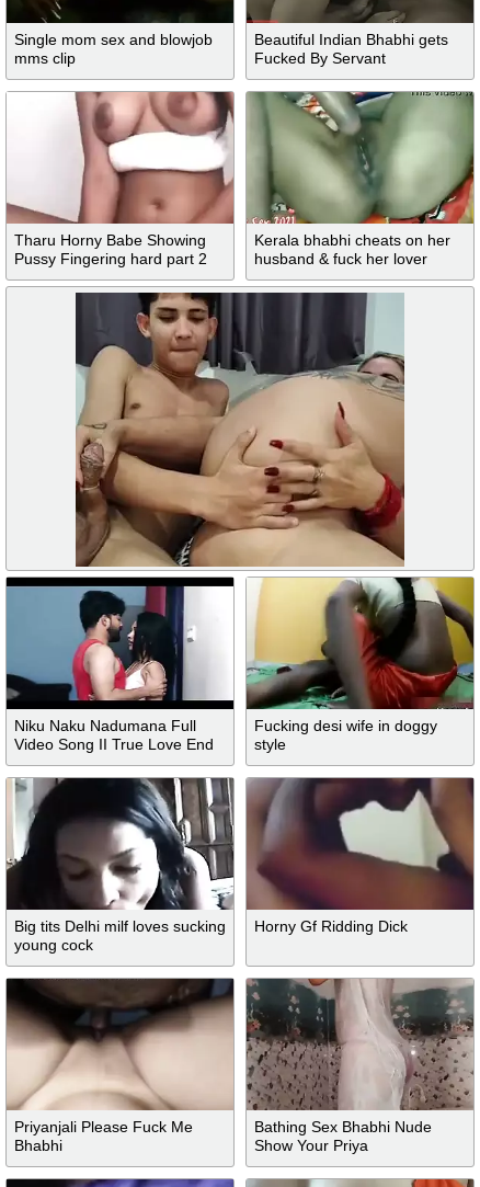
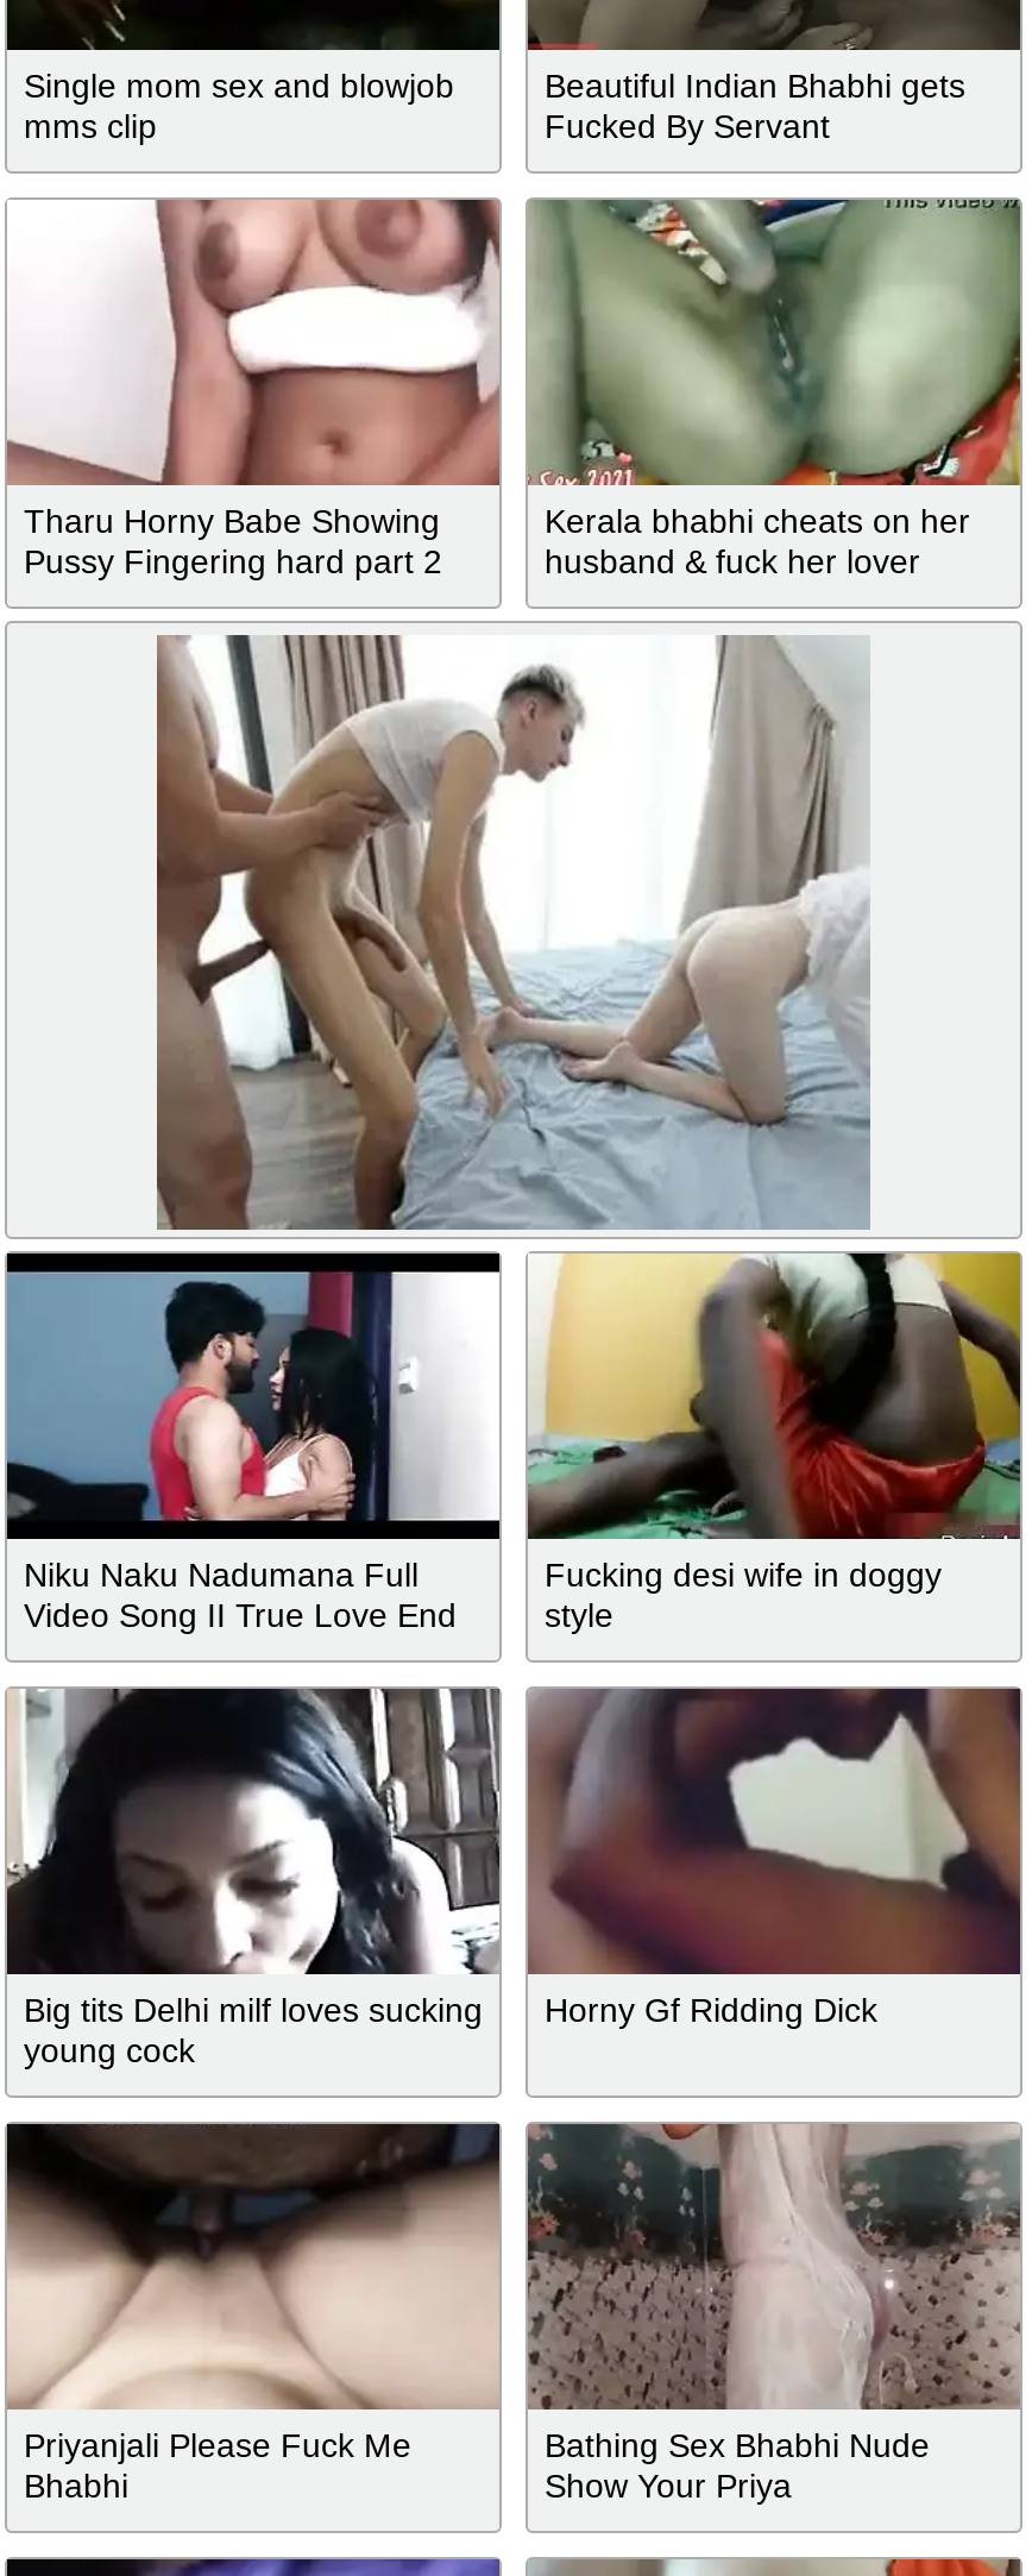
- [image]
+ [image]
